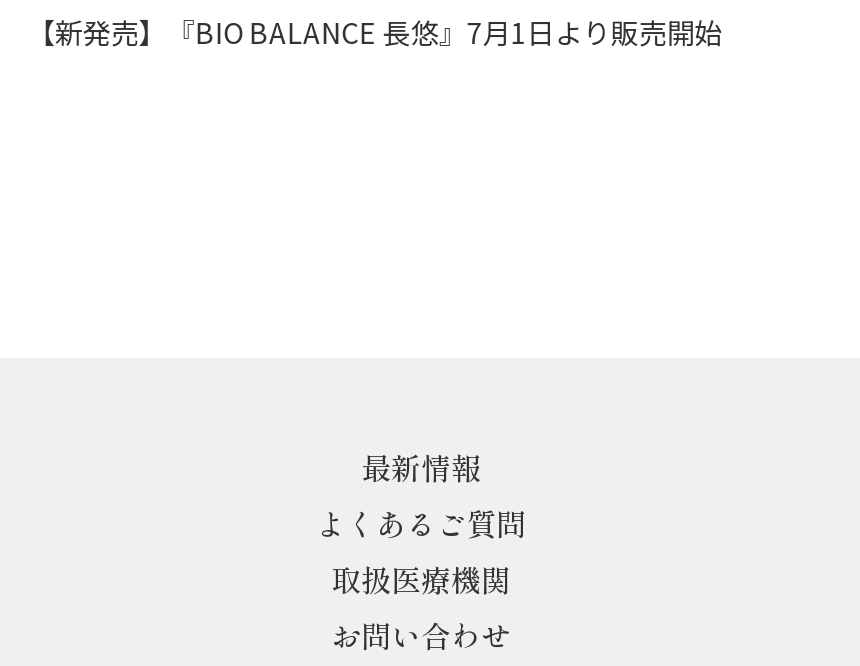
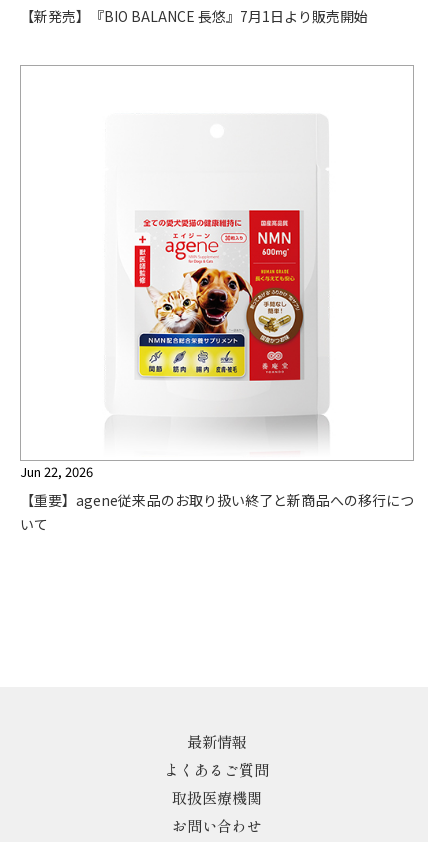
+ [image]
+ Jun 22, 2026
+ 【重要】agene従来品のお取り扱い終了と新商品への移行につ
+ いて
